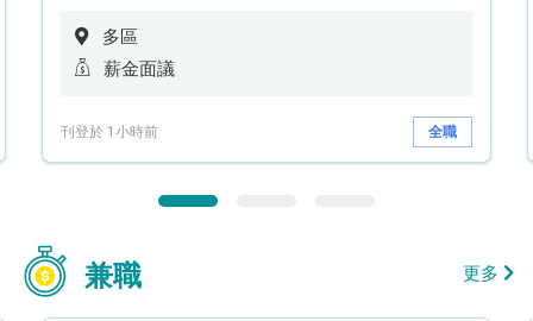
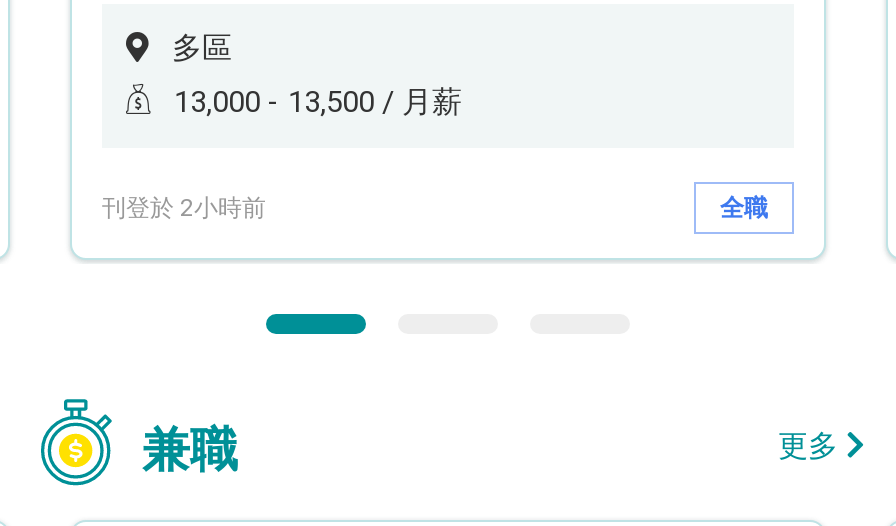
- 薪金面議
+ 13,000 - 13,500 / 月薪

- 刊登於 1小時前
+ 刊登於 2小時前
